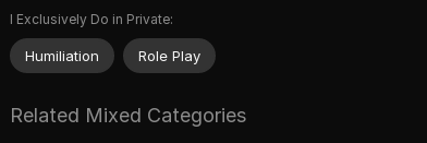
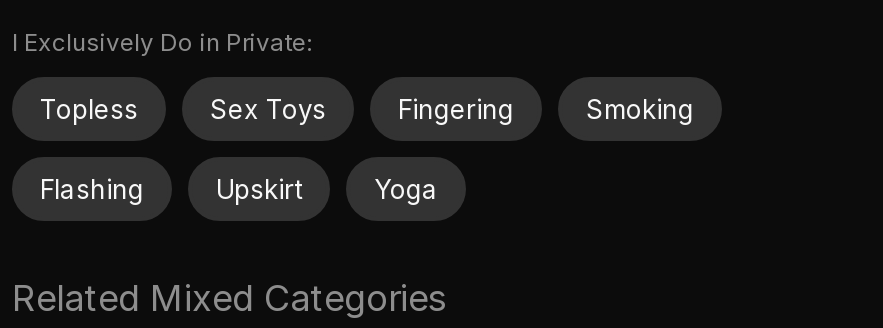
- Humiliation
- Role Play
+ Topless
+ Sex Toys
+ Fingering
+ Smoking
+ Flashing
+ Upskirt
+ Yoga
